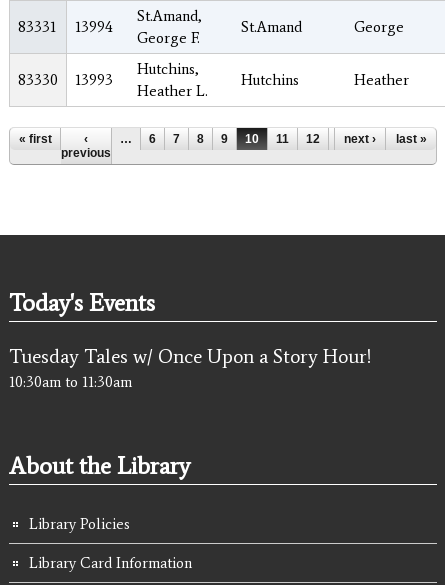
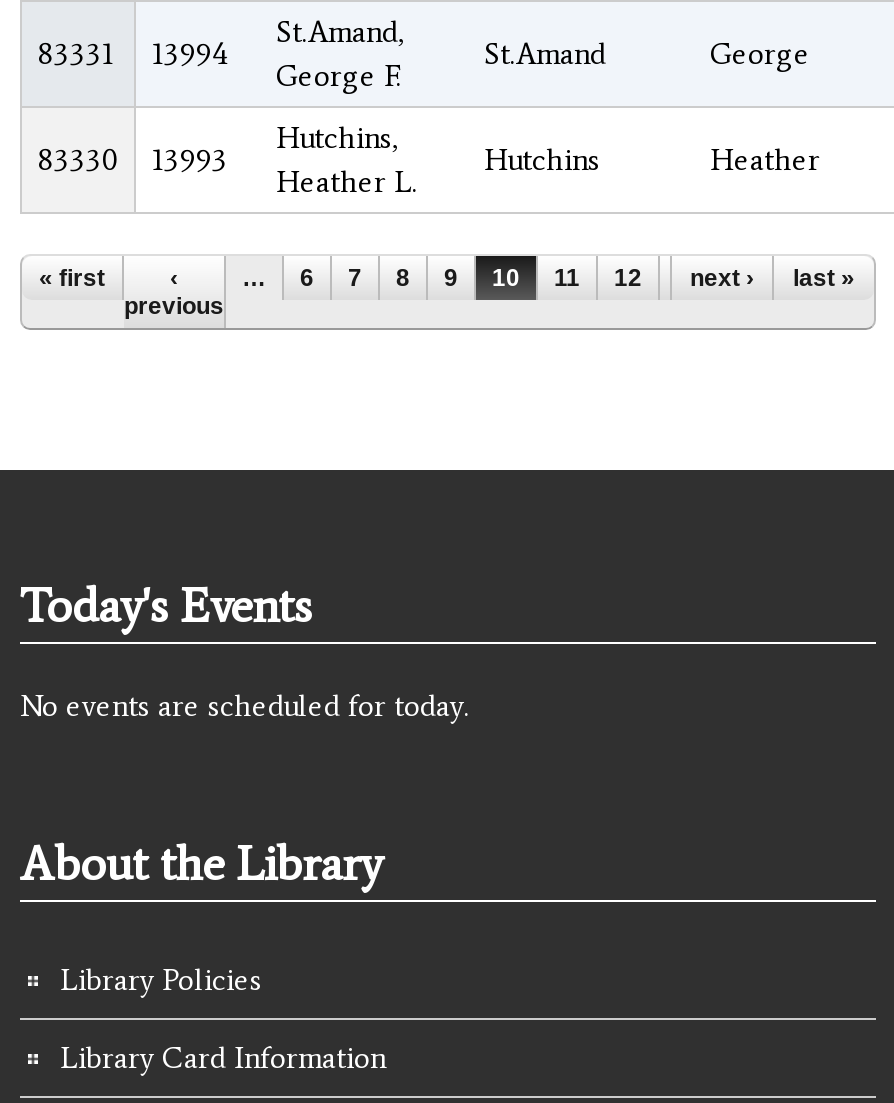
- Tuesday Tales w/ Once Upon a Story Hour!
- 10:30am to 11:30am
+ No events are scheduled for today.
